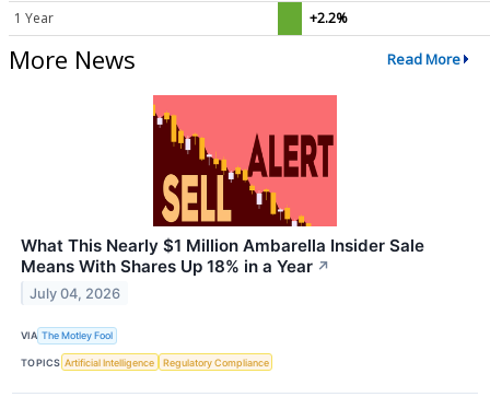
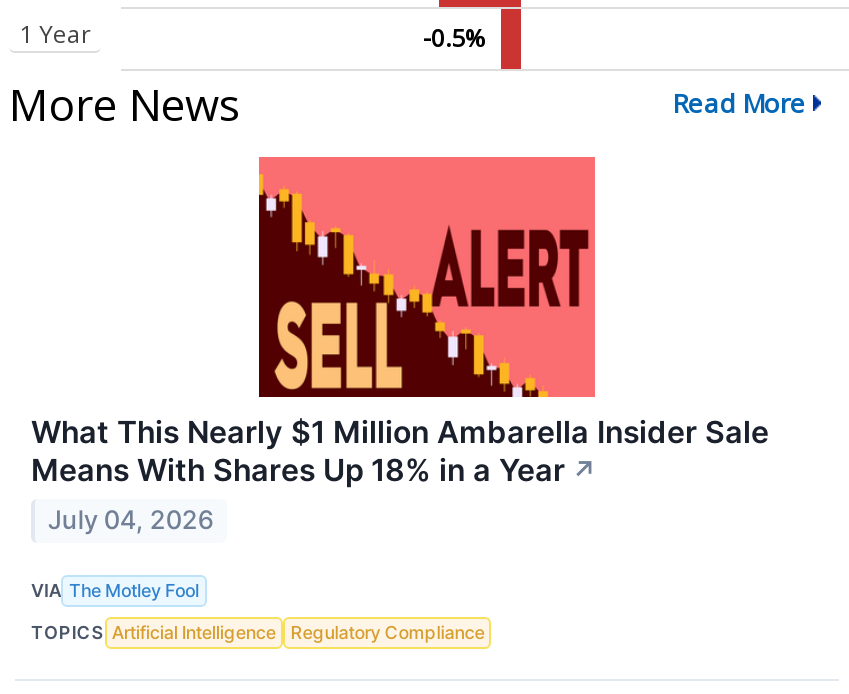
- +2.2%
+ -0.5%
